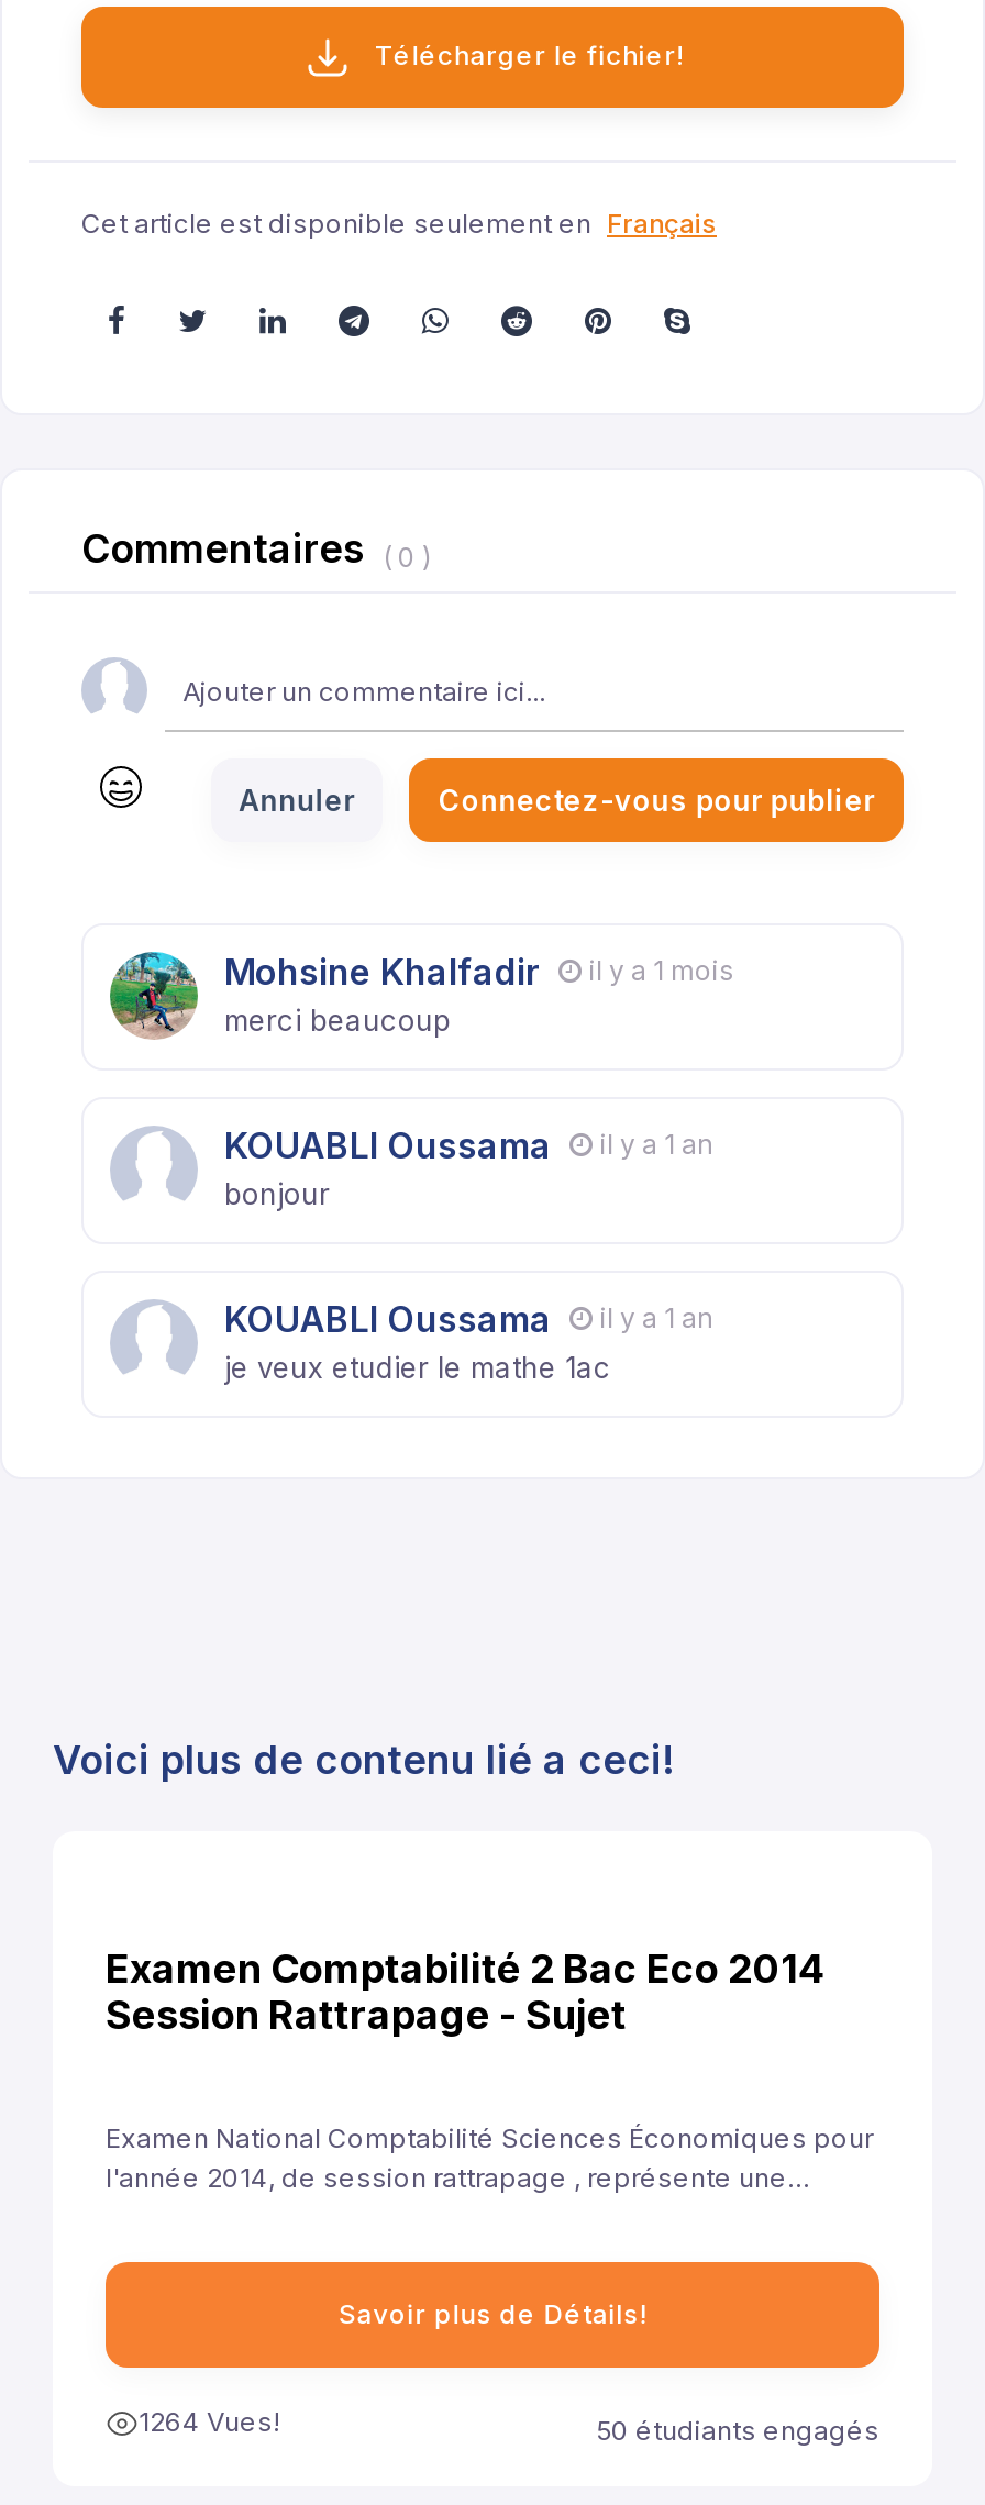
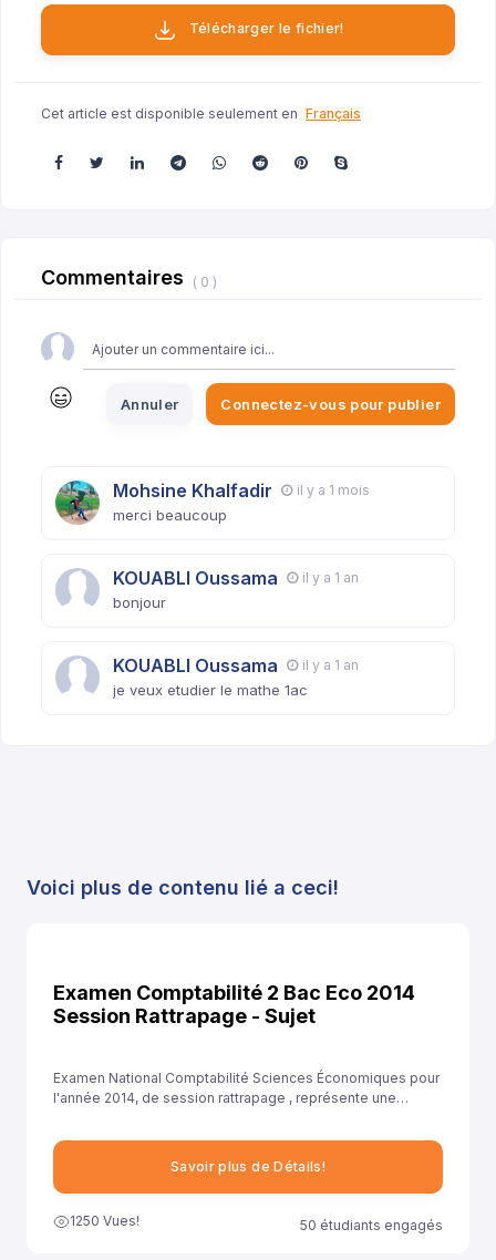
- 1264 Vues!
+ 1250 Vues!
